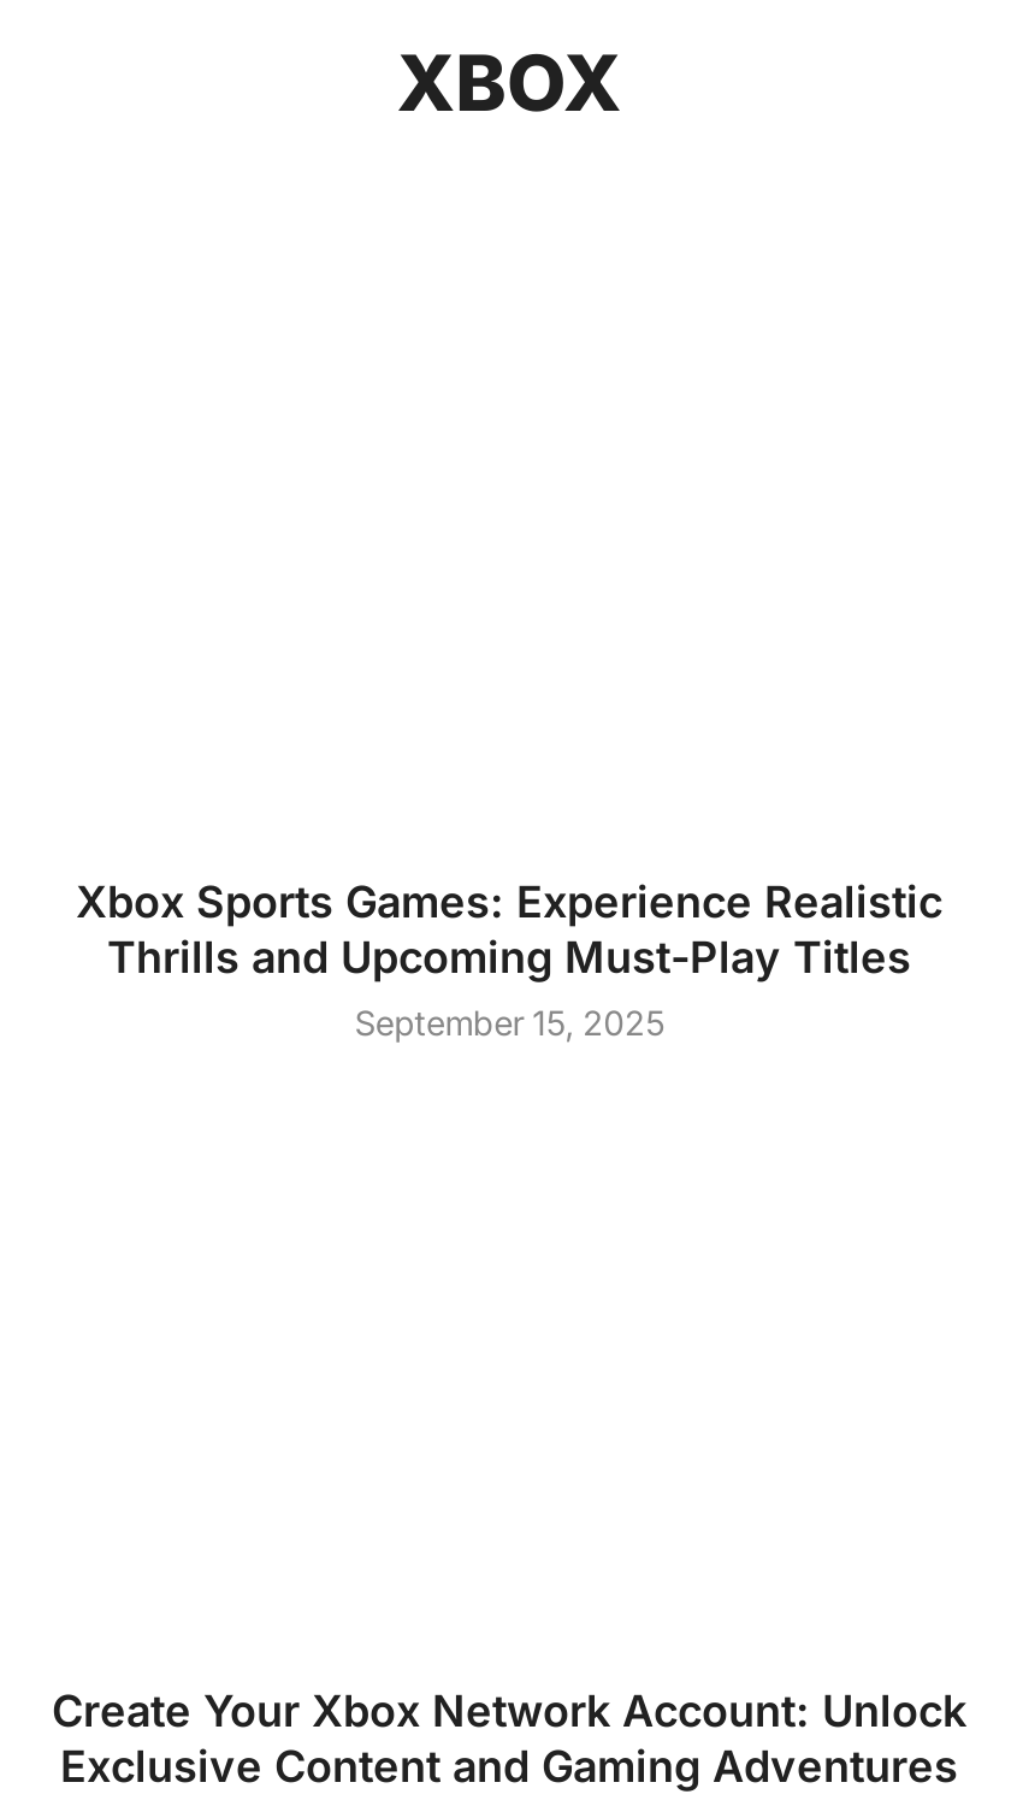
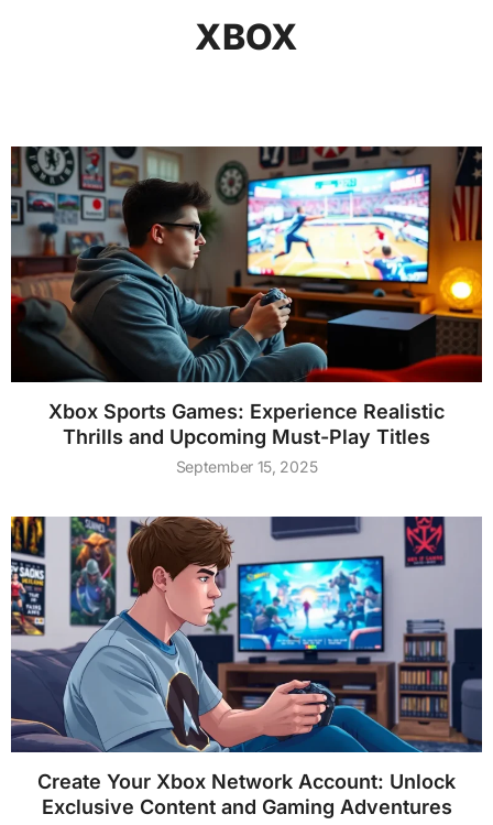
+ [image]

+ [image]
